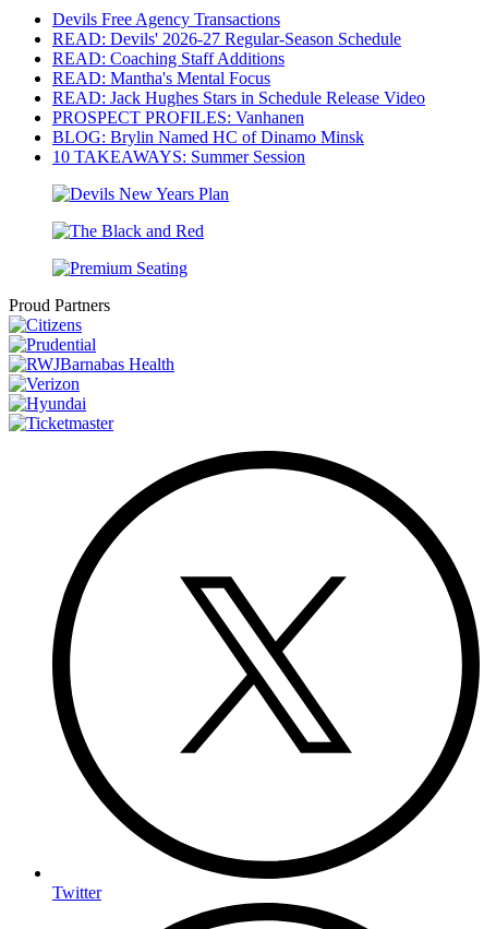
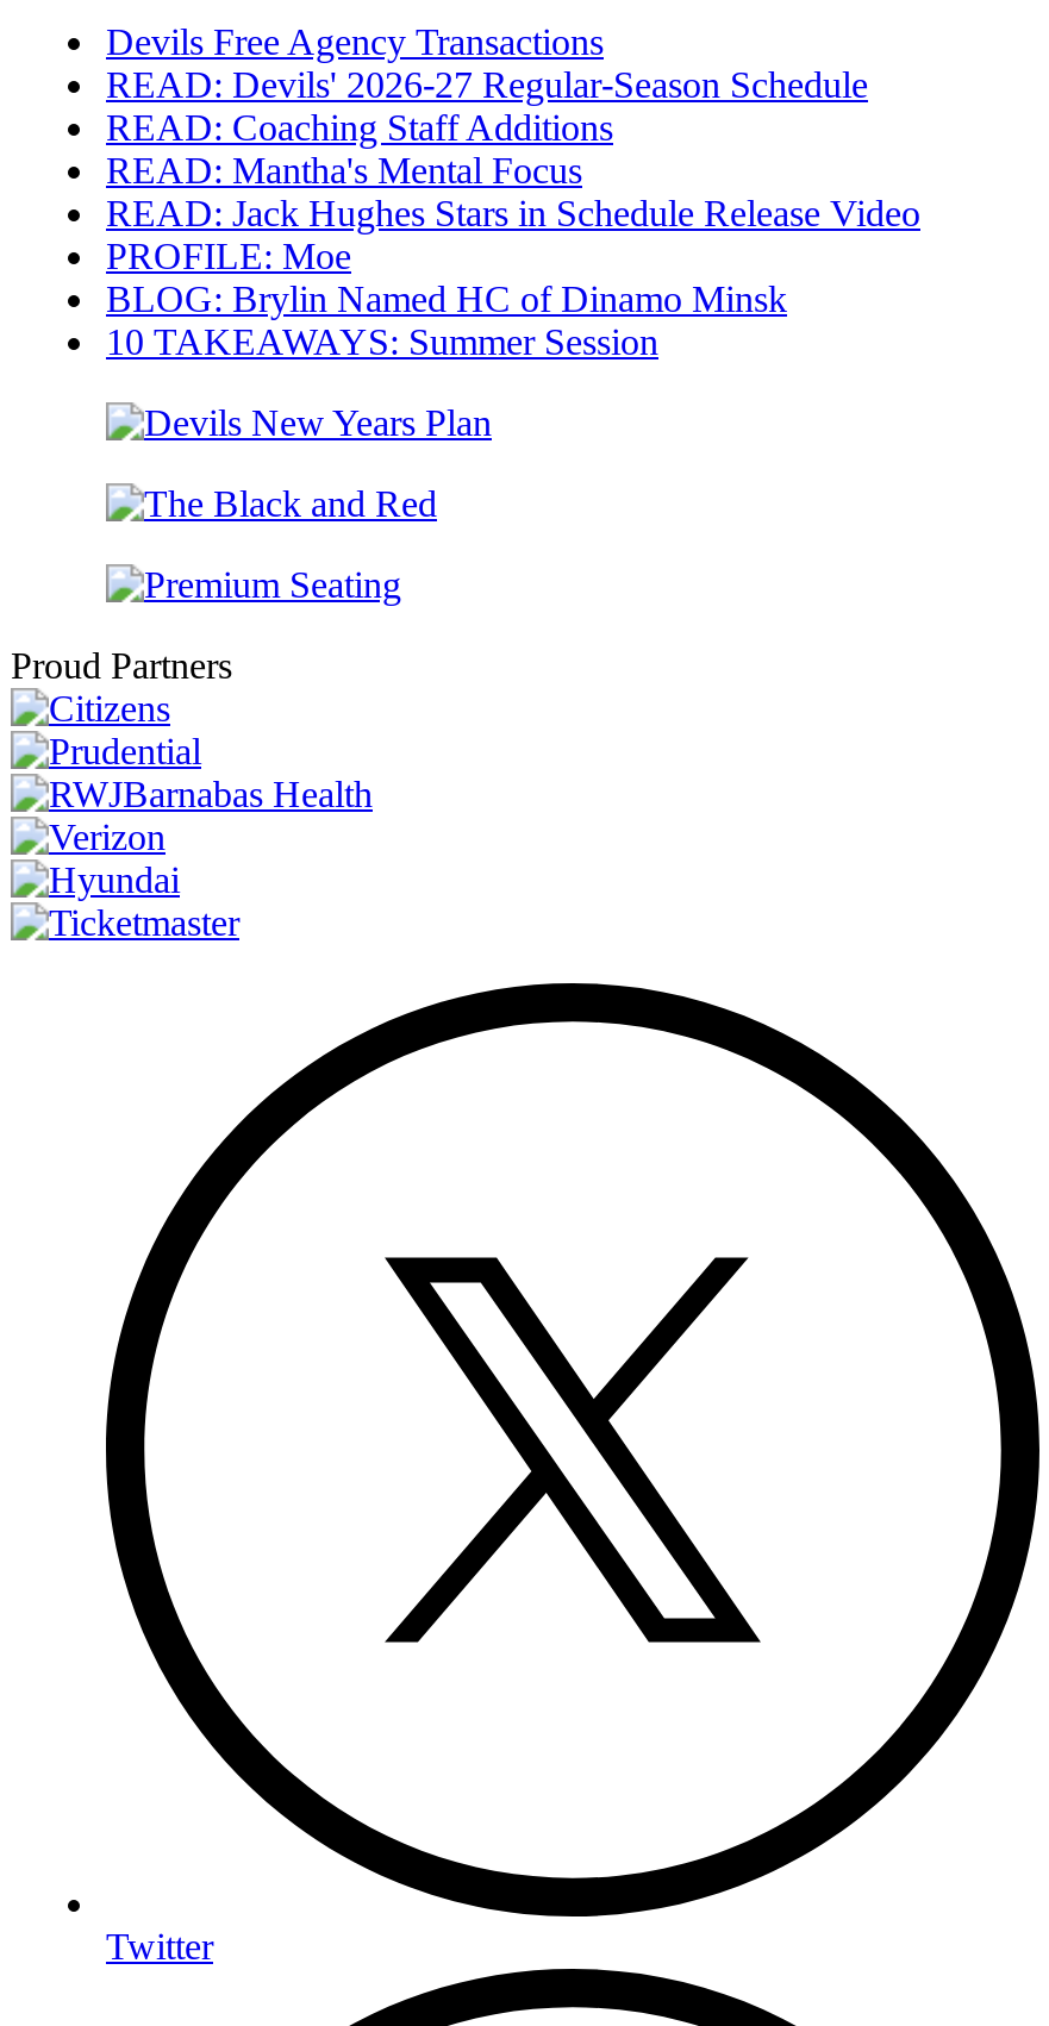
- PROSPECT PROFILES: Vanhanen
+ PROFILE: Moe
